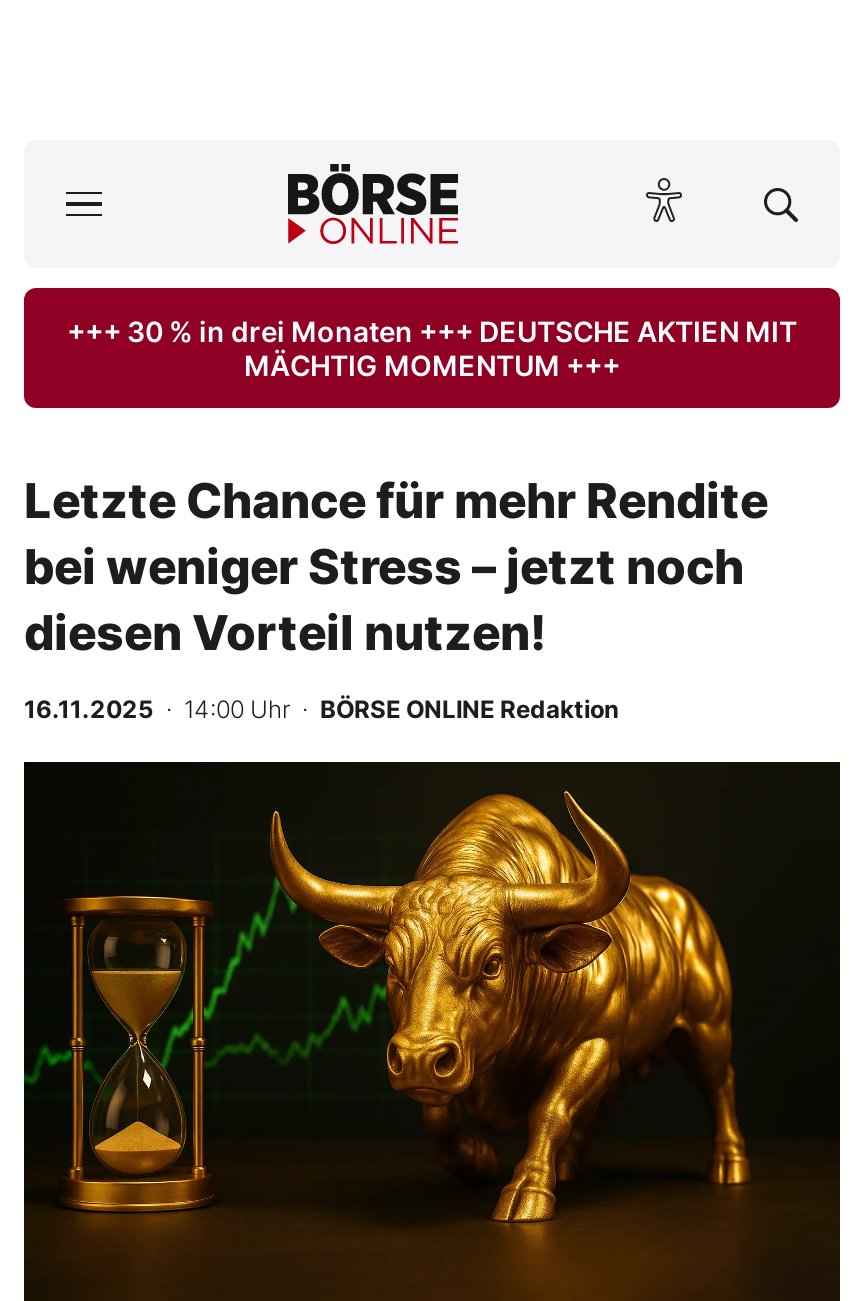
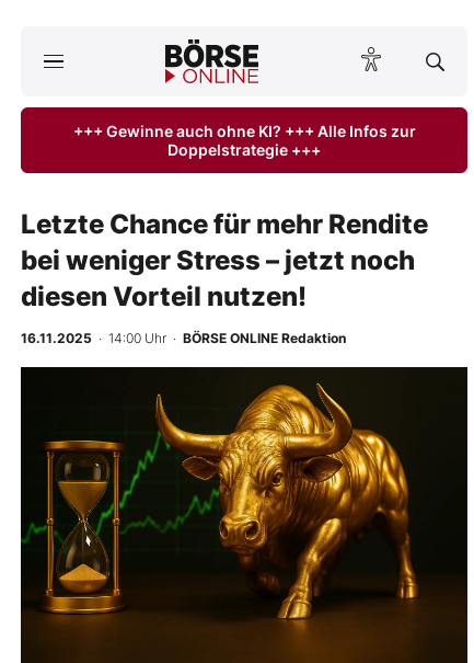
- +++ 30 % in drei Monaten +++ DEUTSCHE AKTIEN MIT
- MÄCHTIG MOMENTUM +++
+ +++ Gewinne auch ohne KI? +++ Alle Infos zur
+ Doppelstrategie +++
